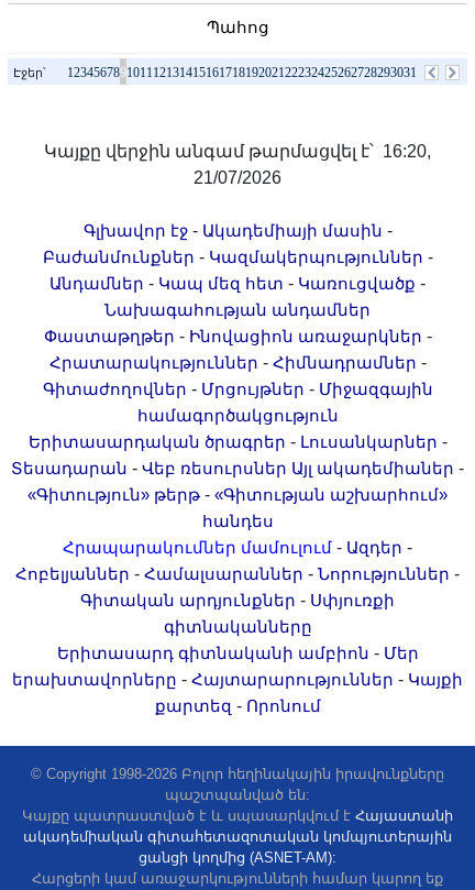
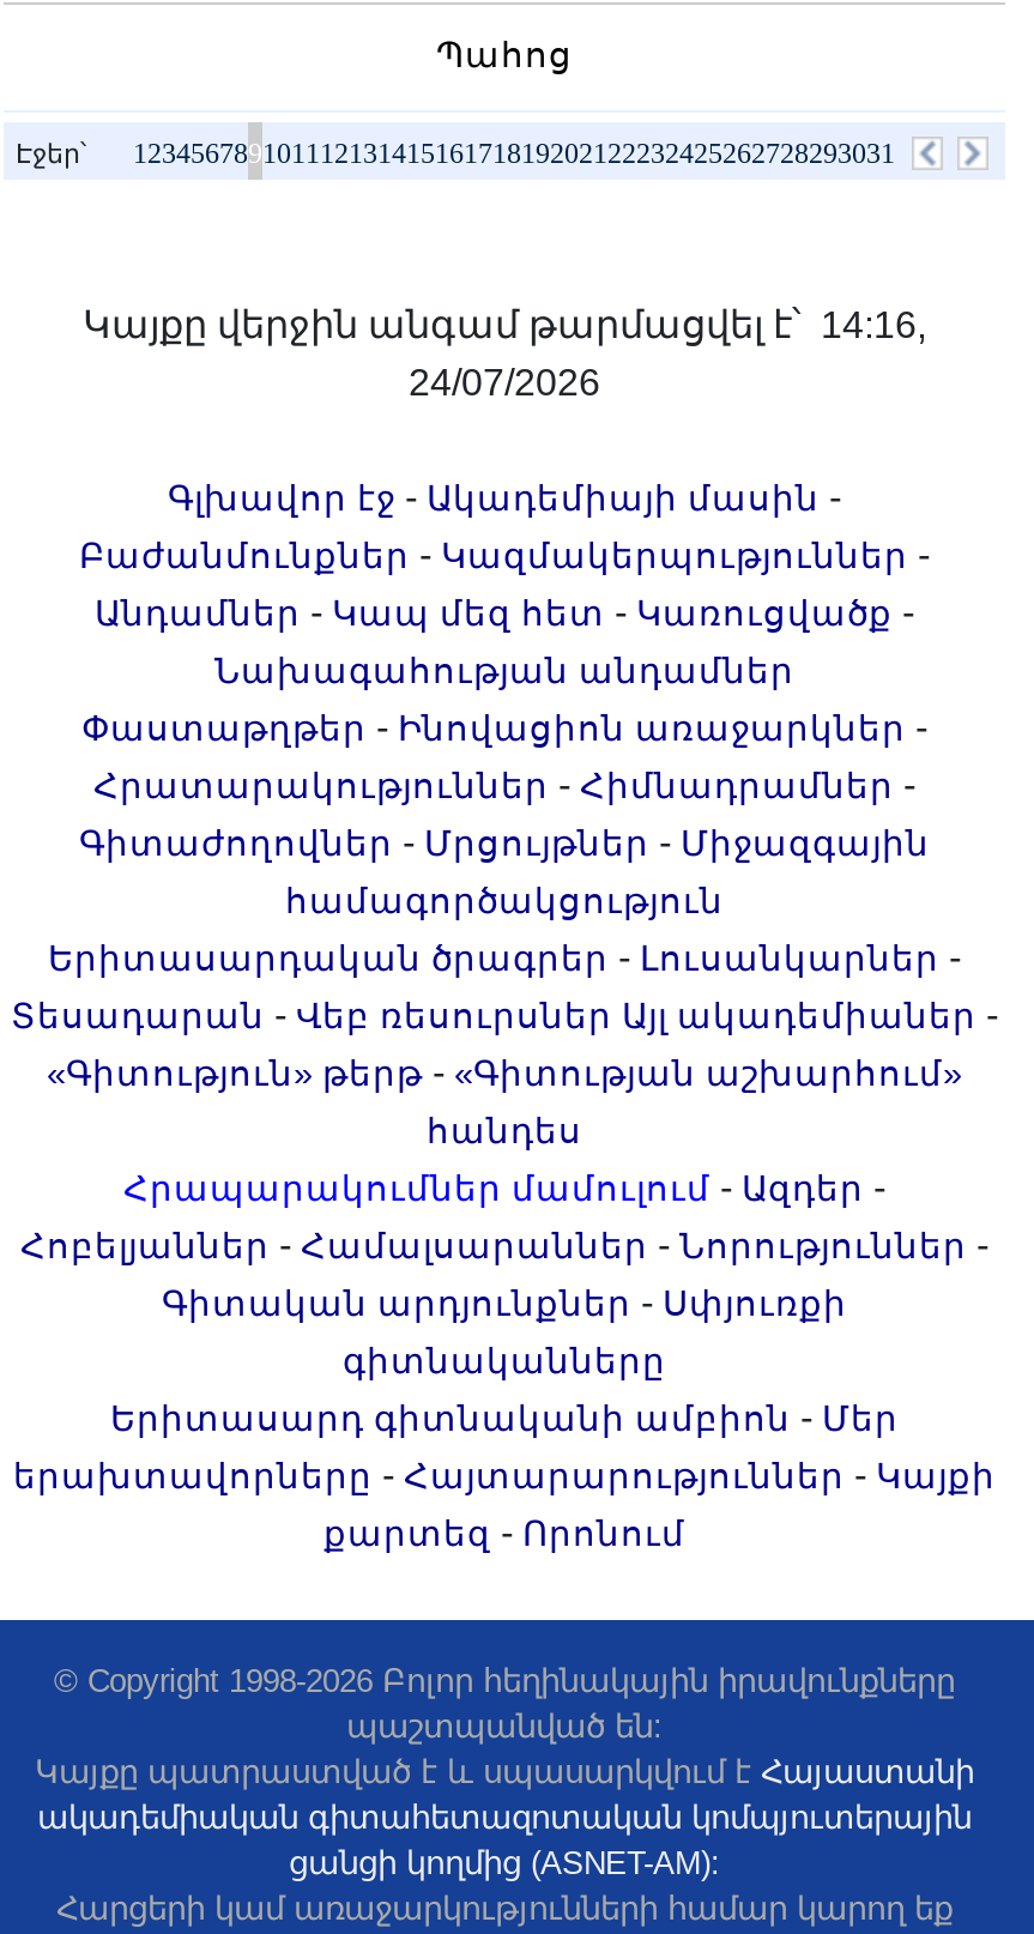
- Կայքը վերջին անգամ թարմացվել է՝ 16:20,
+ Կայքը վերջին անգամ թարմացվել է՝ 14:16,

- 21/07/2026
+ 24/07/2026
